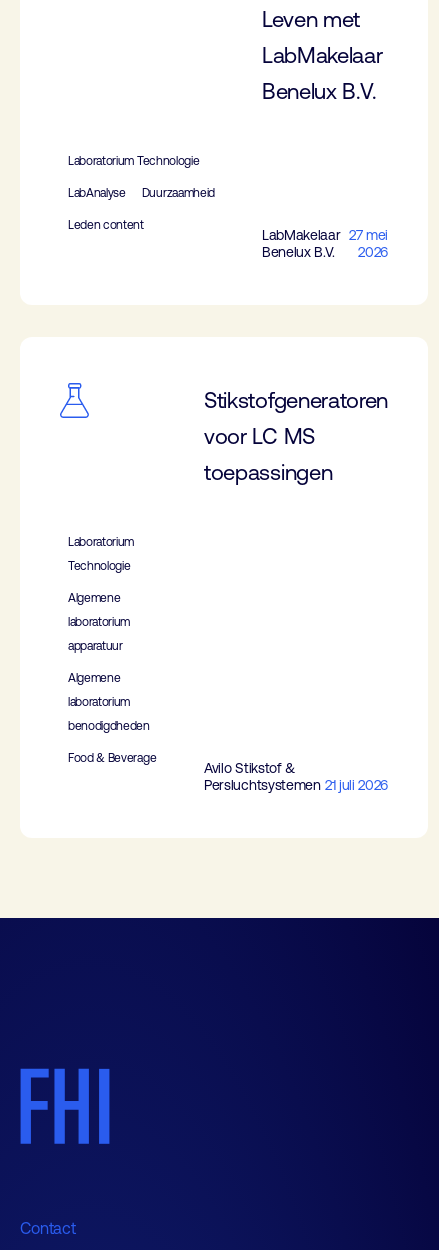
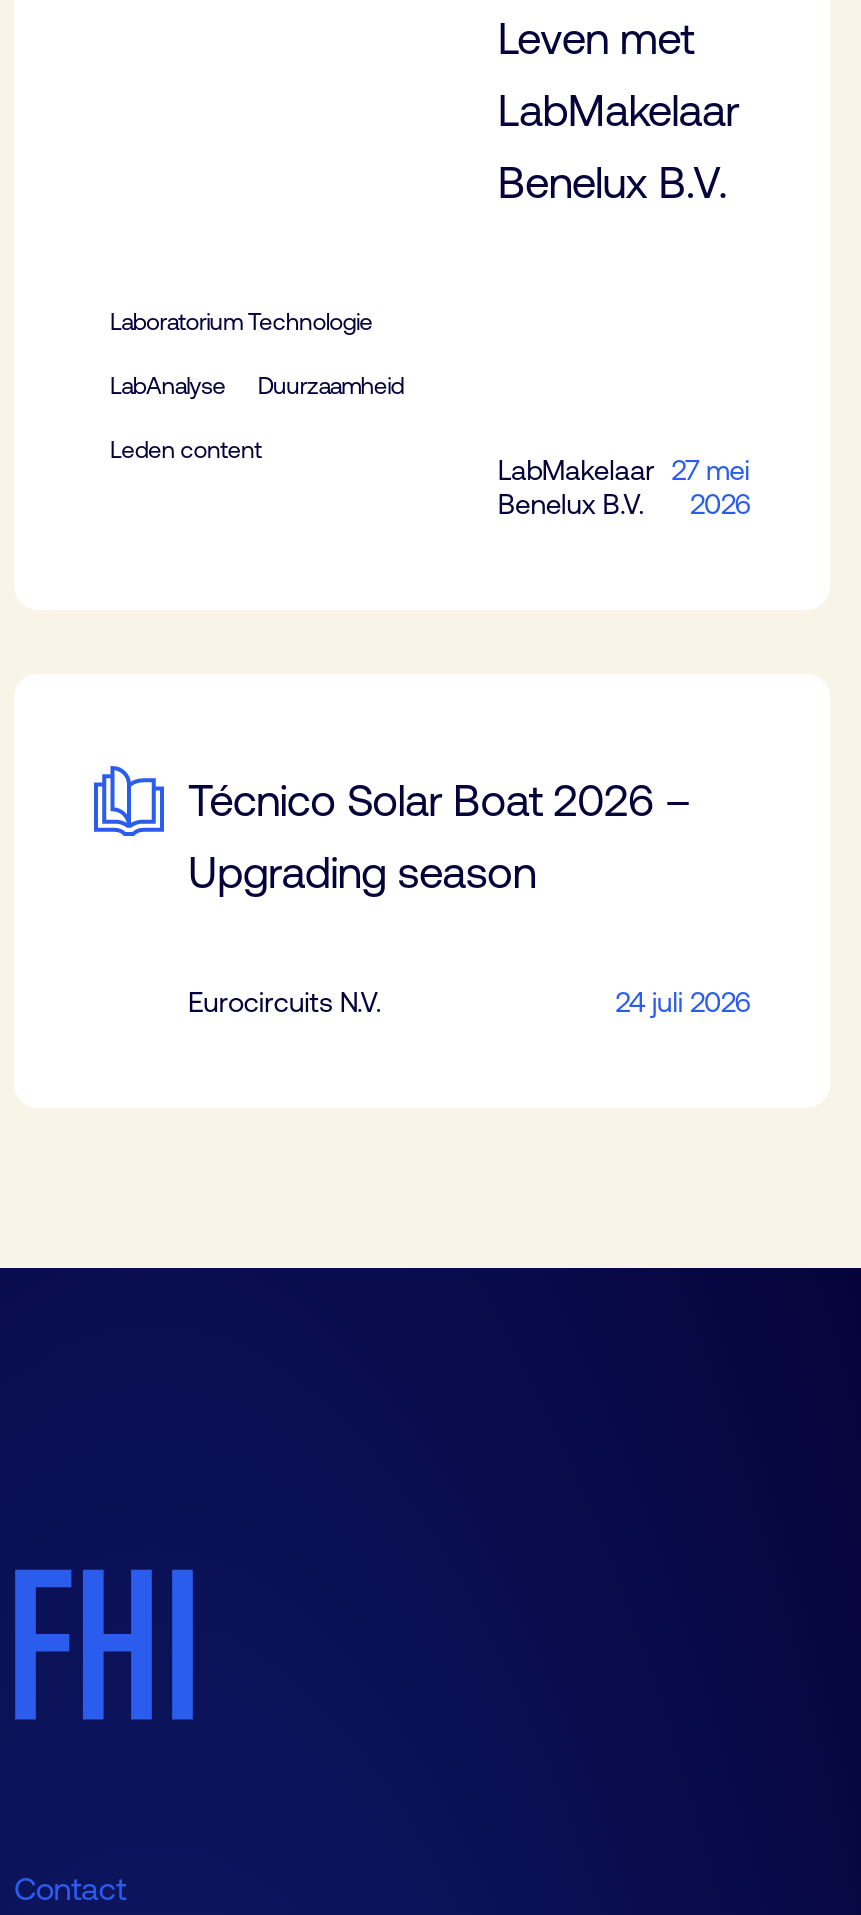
- Stikstofgeneratoren
- voor LC MS
- toepassingen
- Laboratorium
- Technologie
- Algemene
- laboratorium
- apparatuur
- Algemene
- laboratorium
- benodigdheden
- Food & Beverage
- Avilo Stikstof &
- Persluchtsystemen 21 juli 2026
+ Técnico Solar Boat 2026 –
+ Upgrading season
+ Eurocircuits N.V.
+ 24 juli 2026
